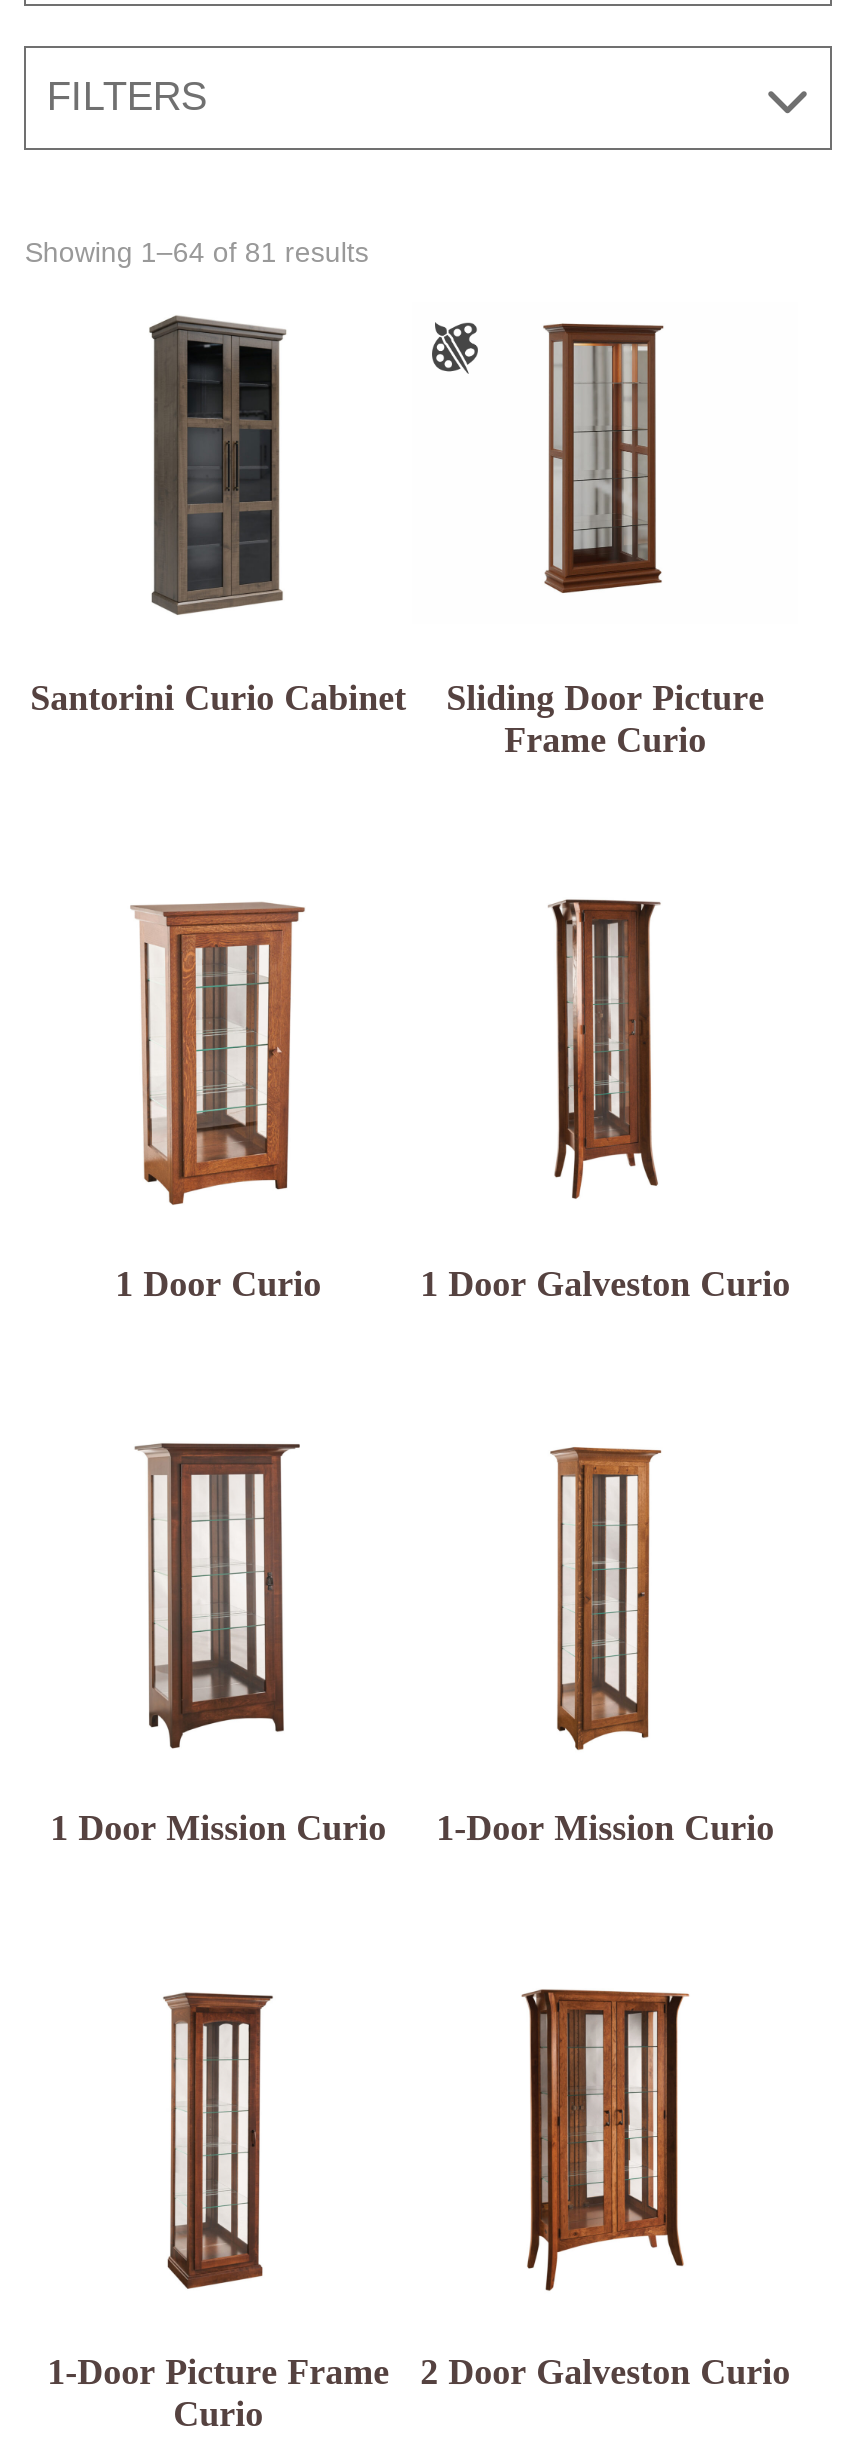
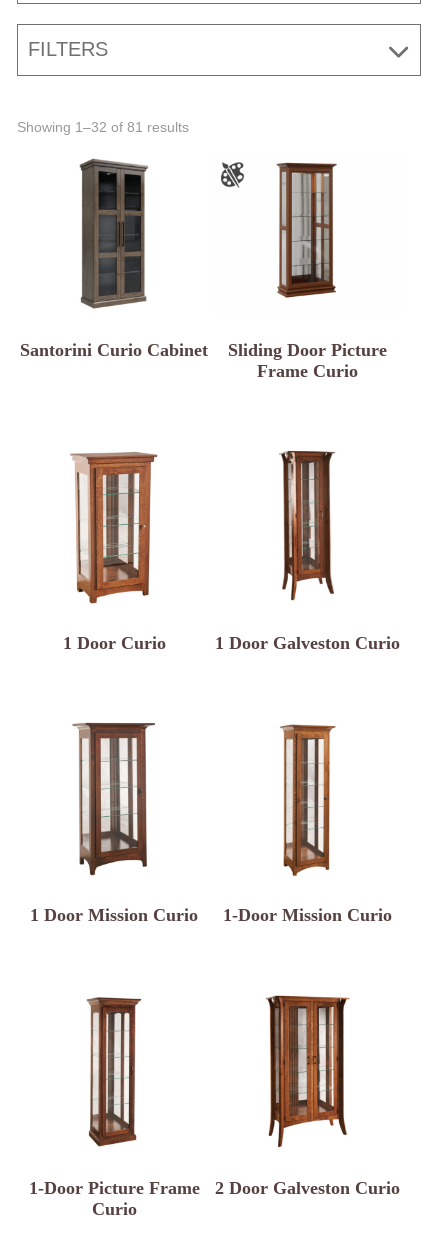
- Showing 1–64 of 81 results
+ Showing 1–32 of 81 results
